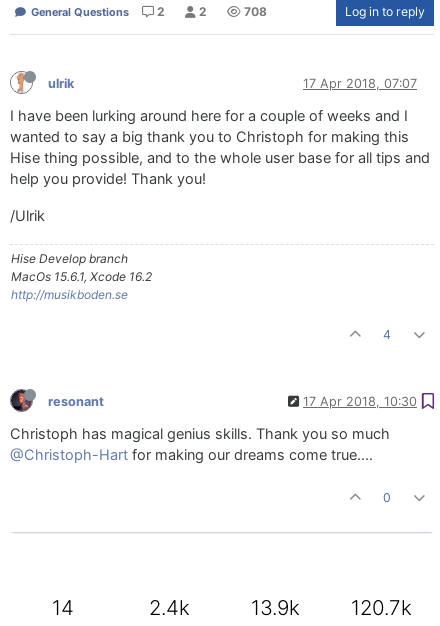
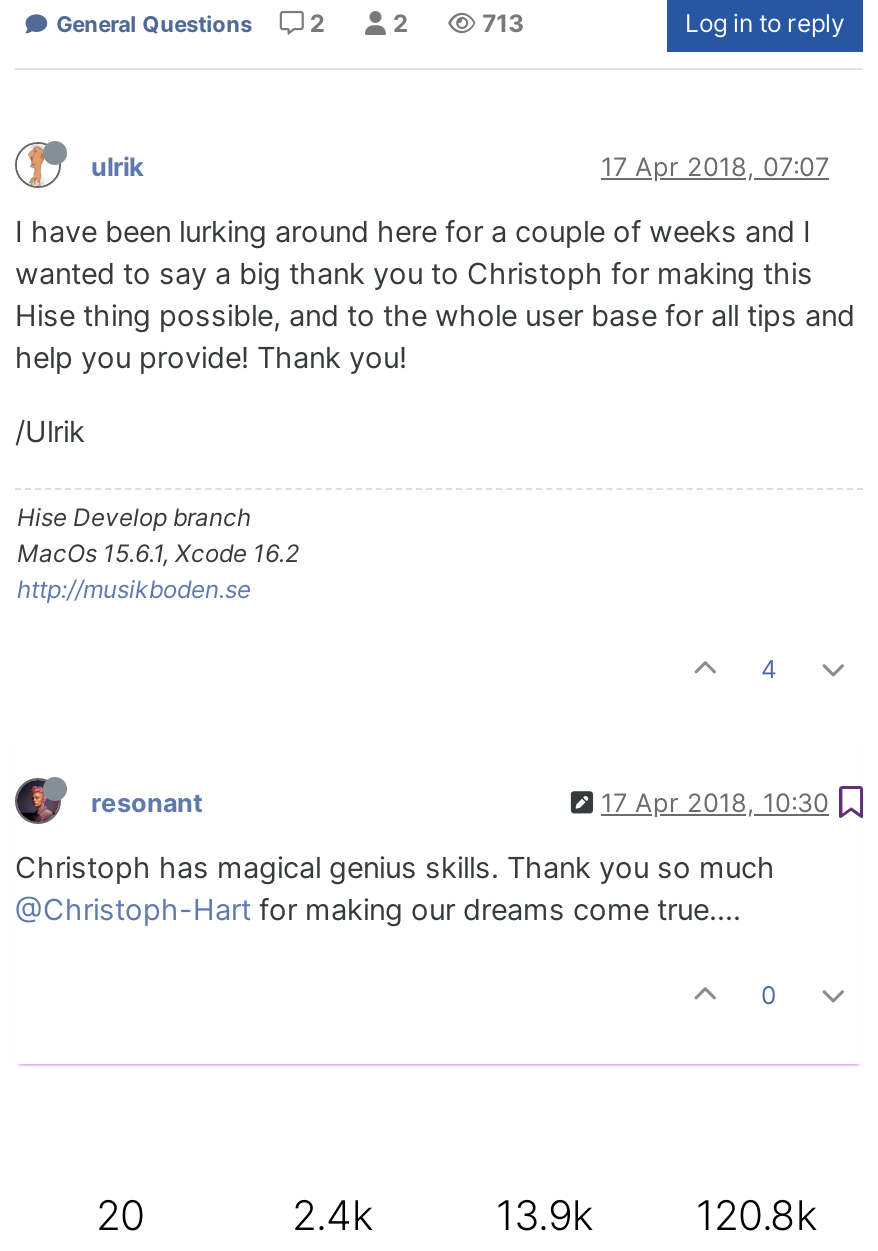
- 708
+ 713

- 14
+ 20

- 120.7k
+ 120.8k
